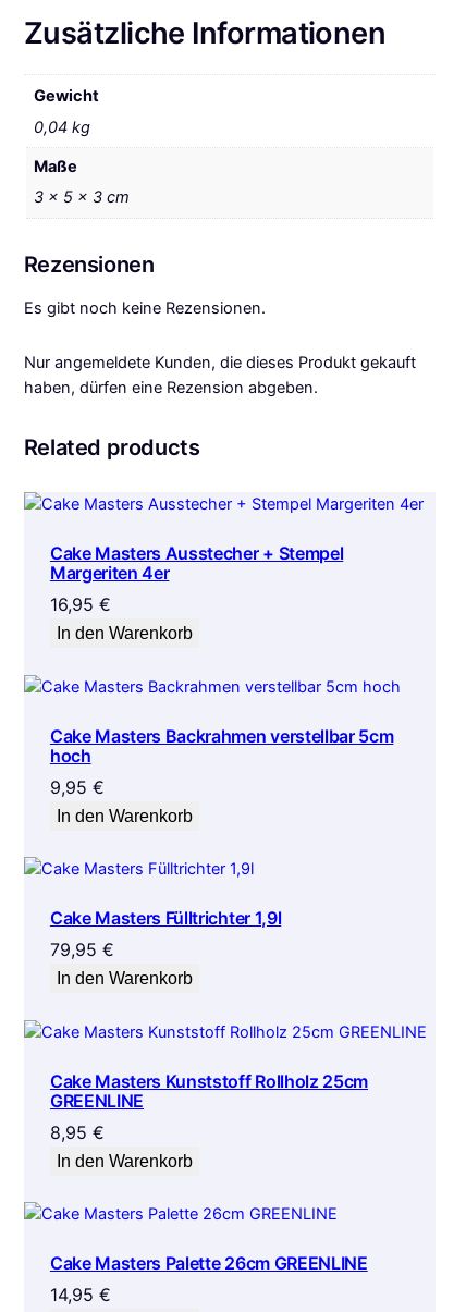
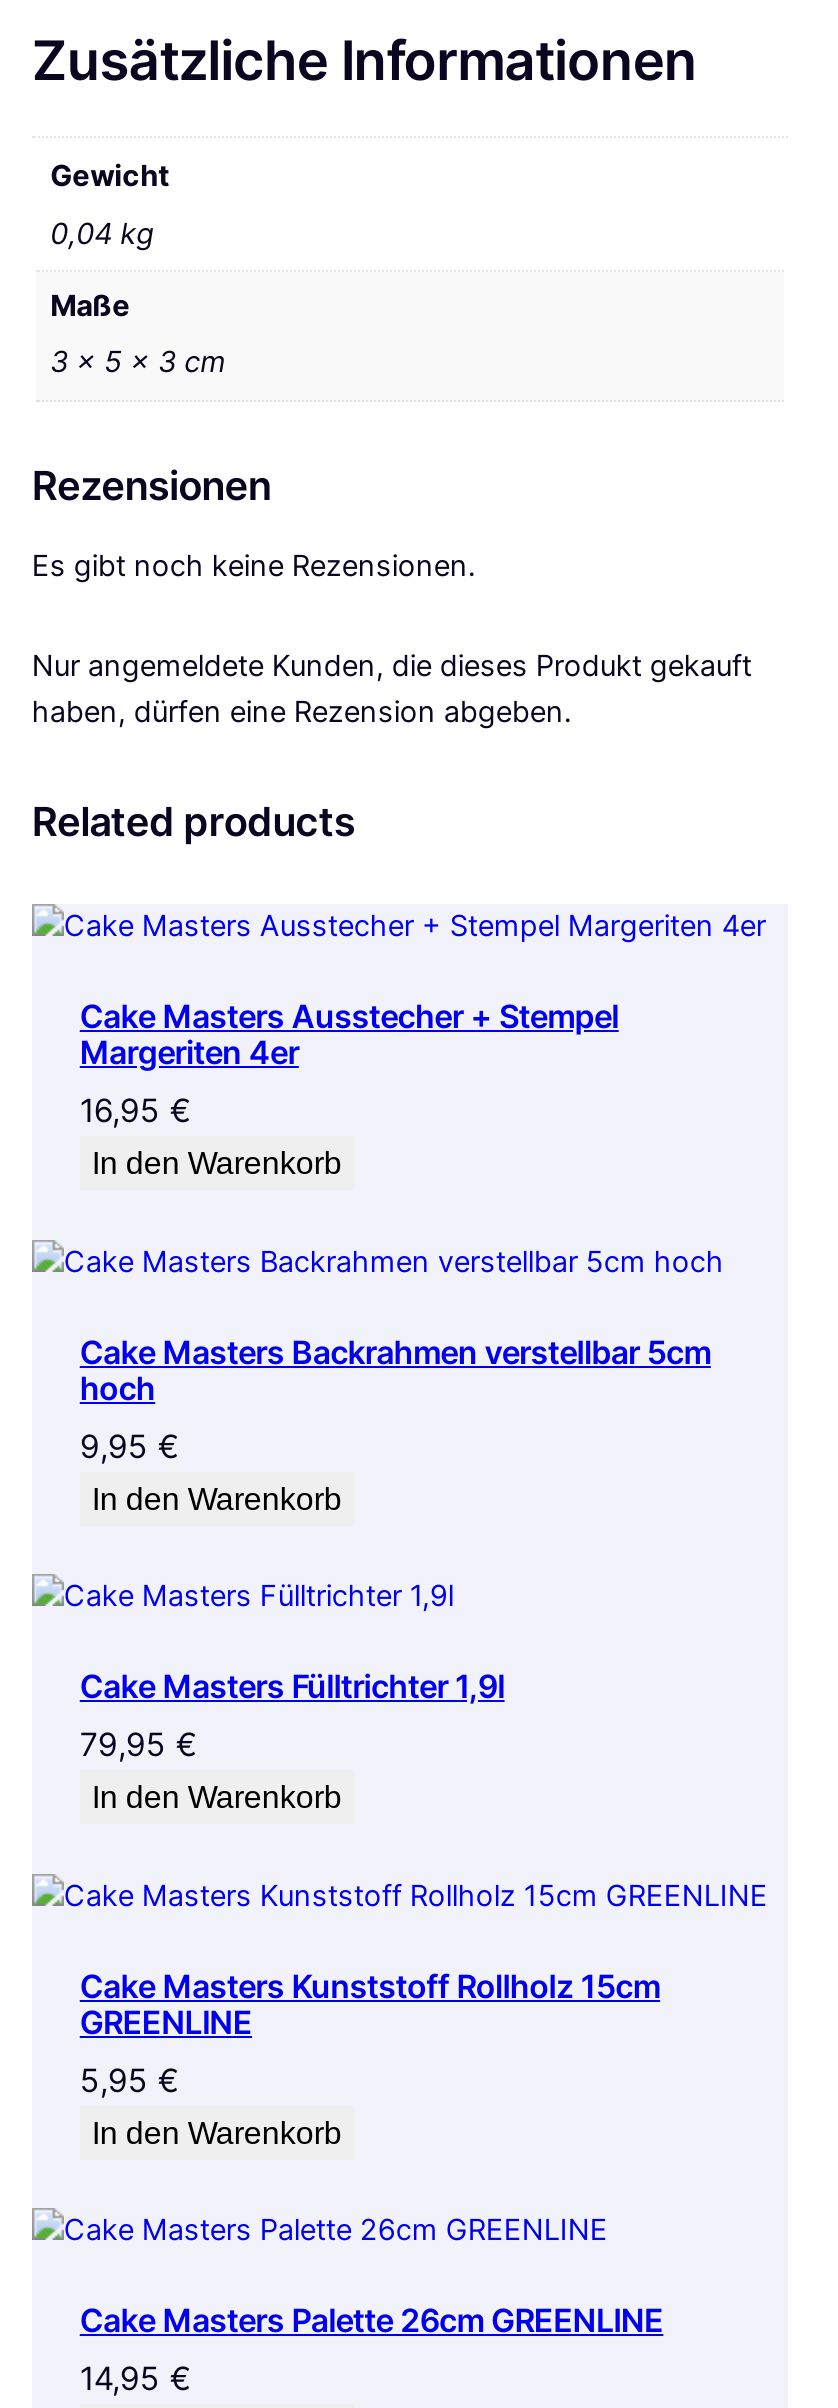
- Cake Masters Kunststoff Rollholz 25cm
+ Cake Masters Kunststoff Rollholz 15cm

- 8,95 €
+ 5,95 €
